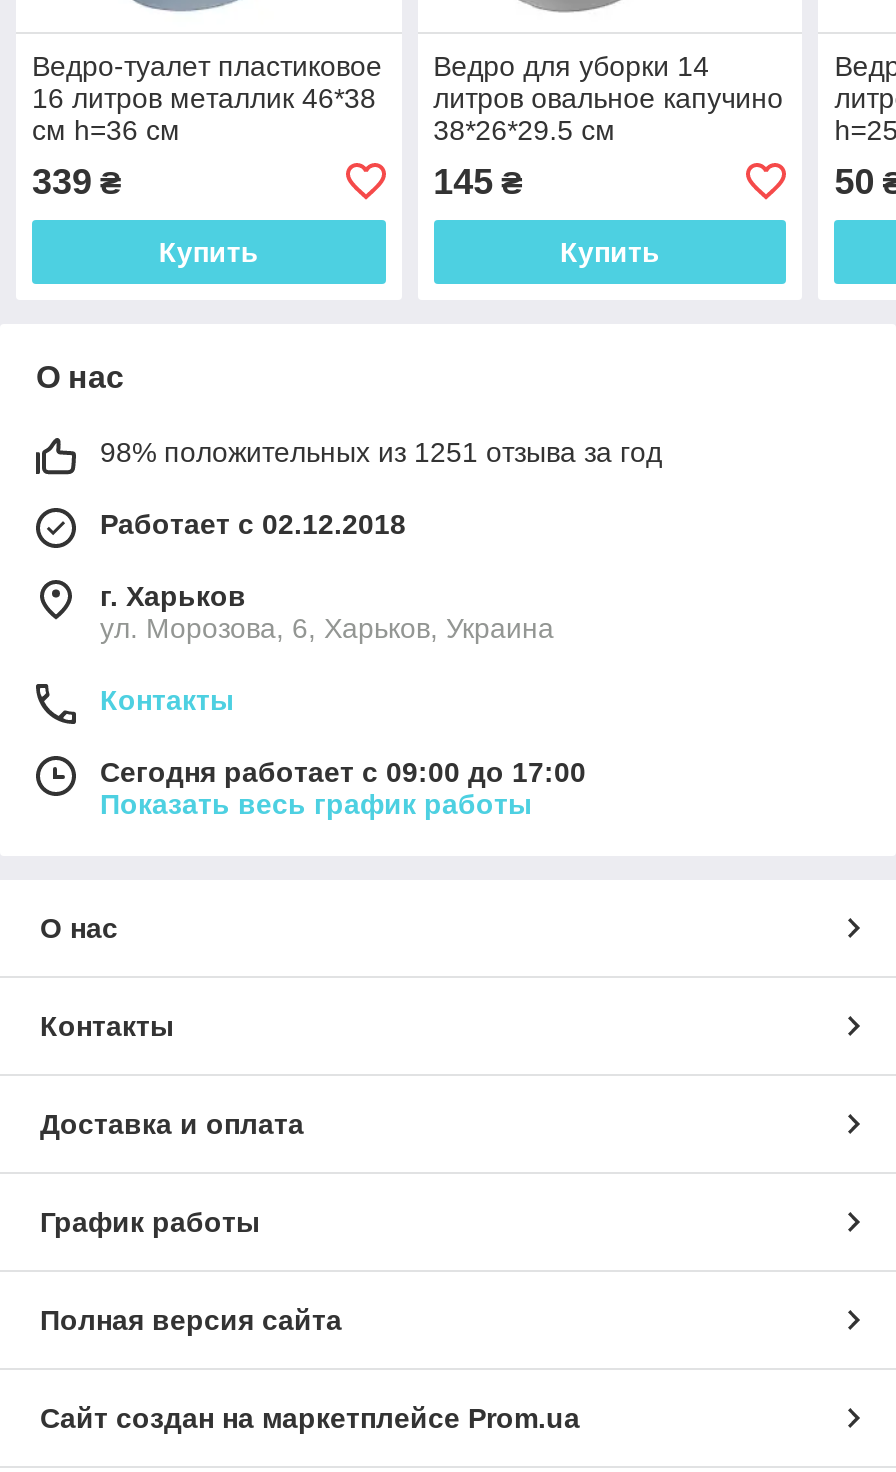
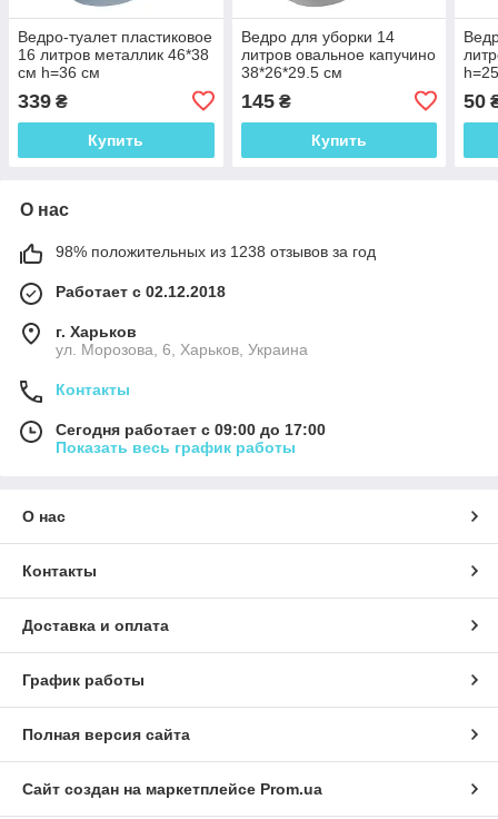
- 98% положительных из 1251 отзыва за год
+ 98% положительных из 1238 отзывов за год
